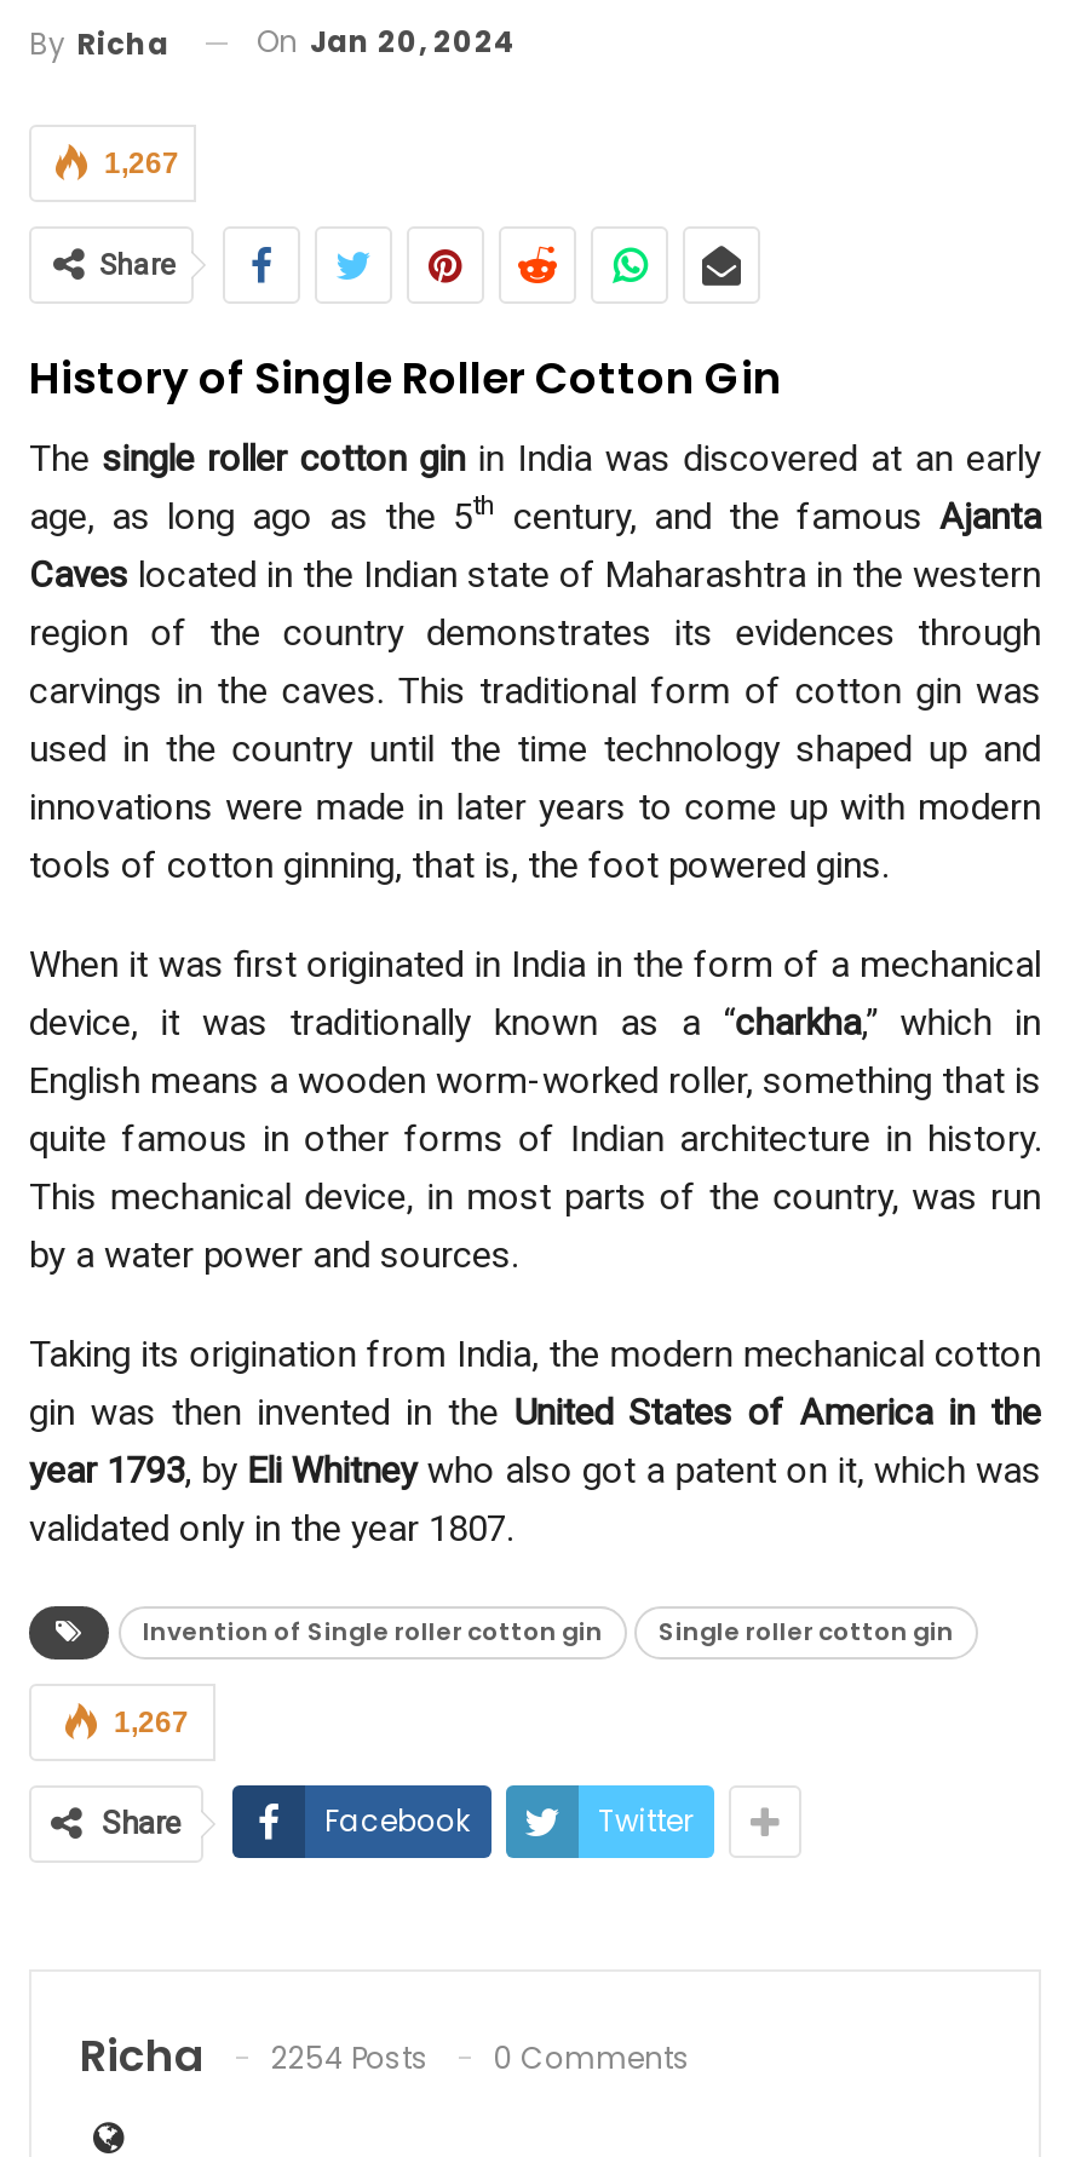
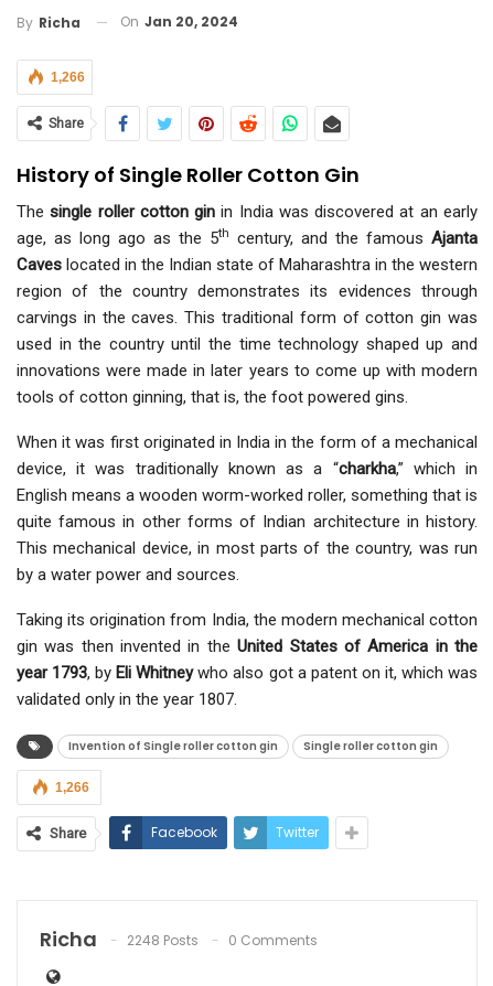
- 1,267
+ 1,266

- 1,267
+ 1,266

- Richa 2254 Posts 0 Comments
+ Richa 2248 Posts 0 Comments
